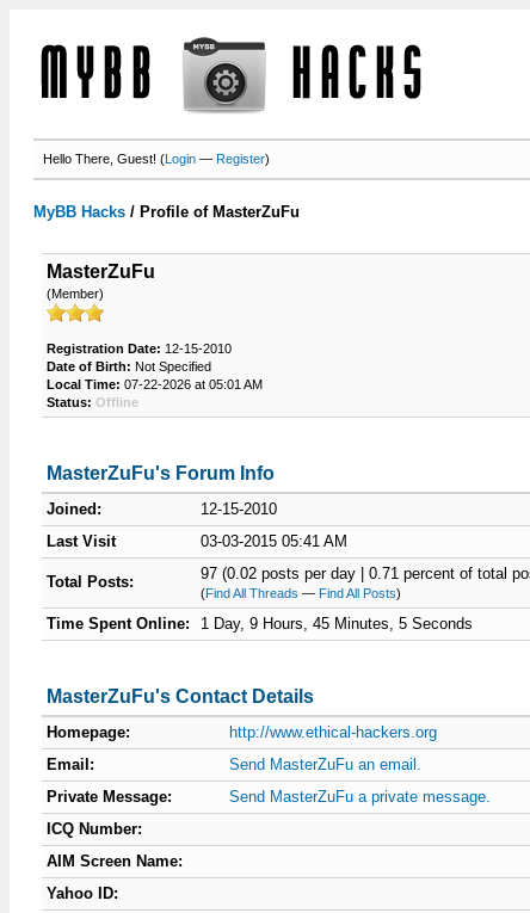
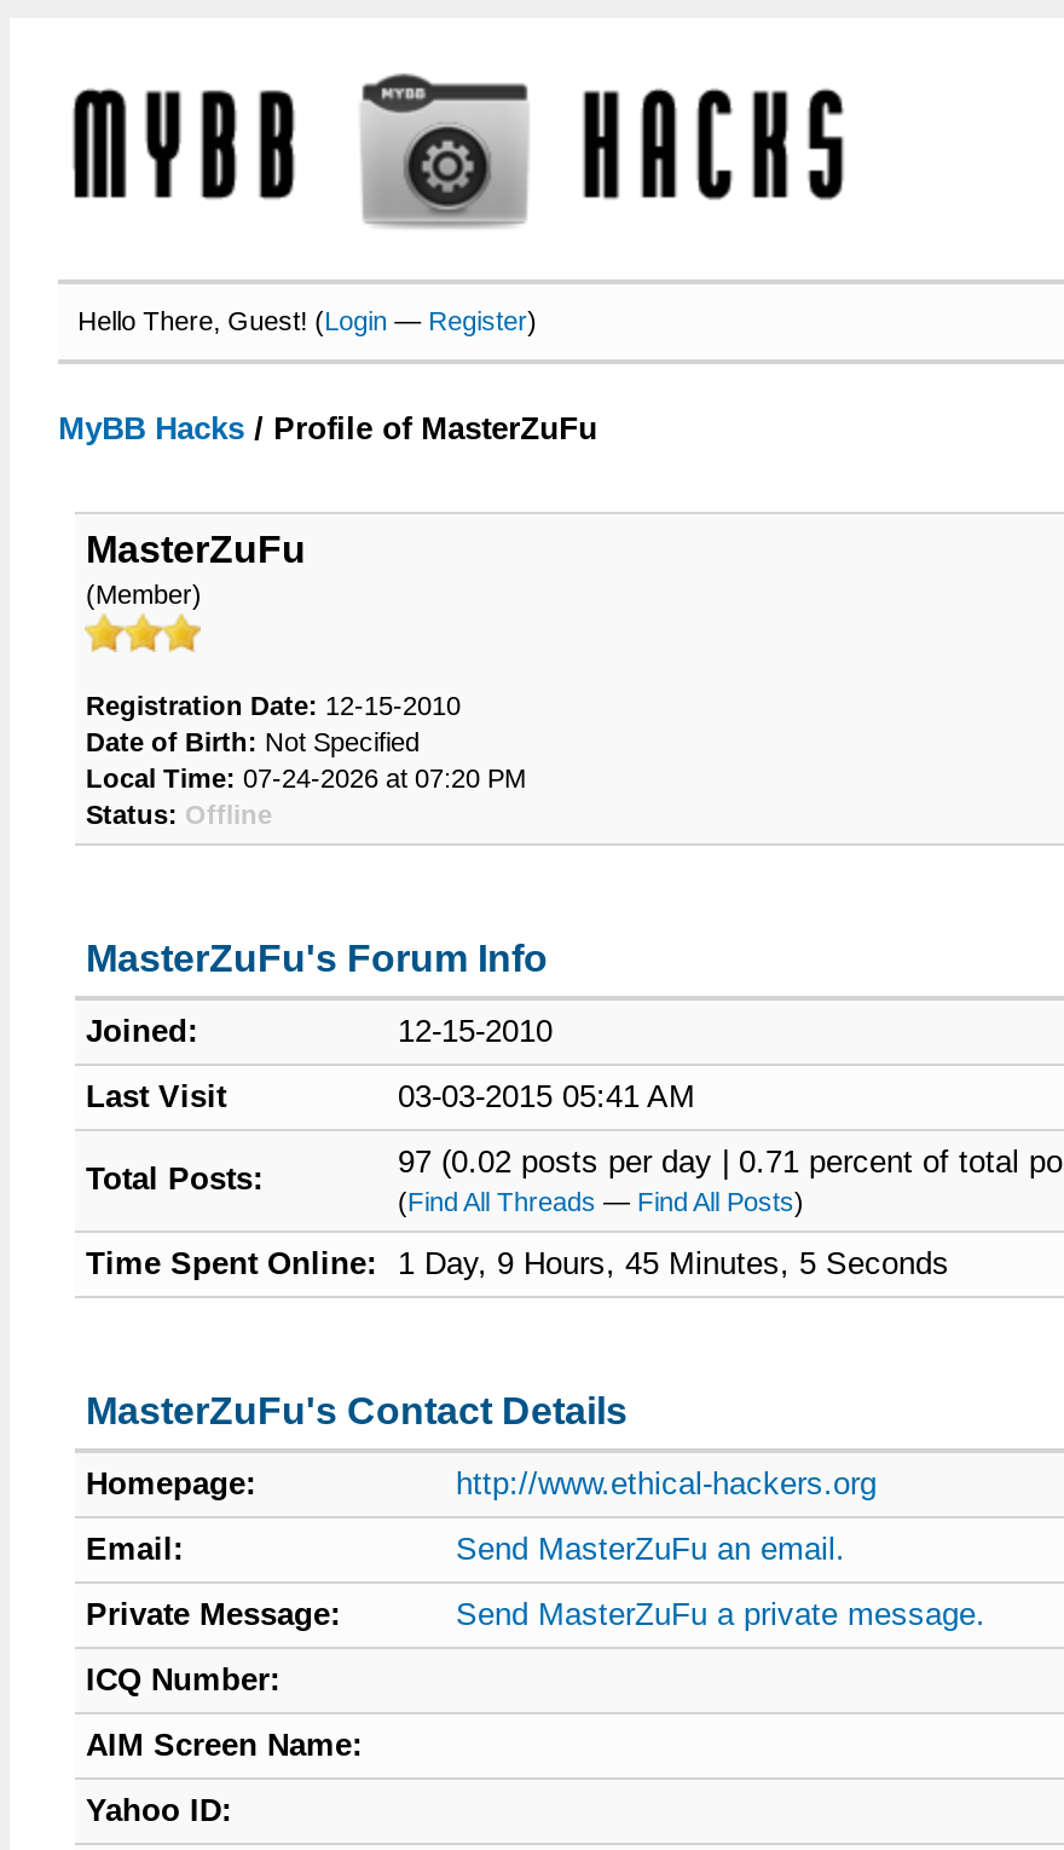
- Local Time: 07-22-2026 at 05:01 AM
+ Local Time: 07-24-2026 at 07:20 PM
